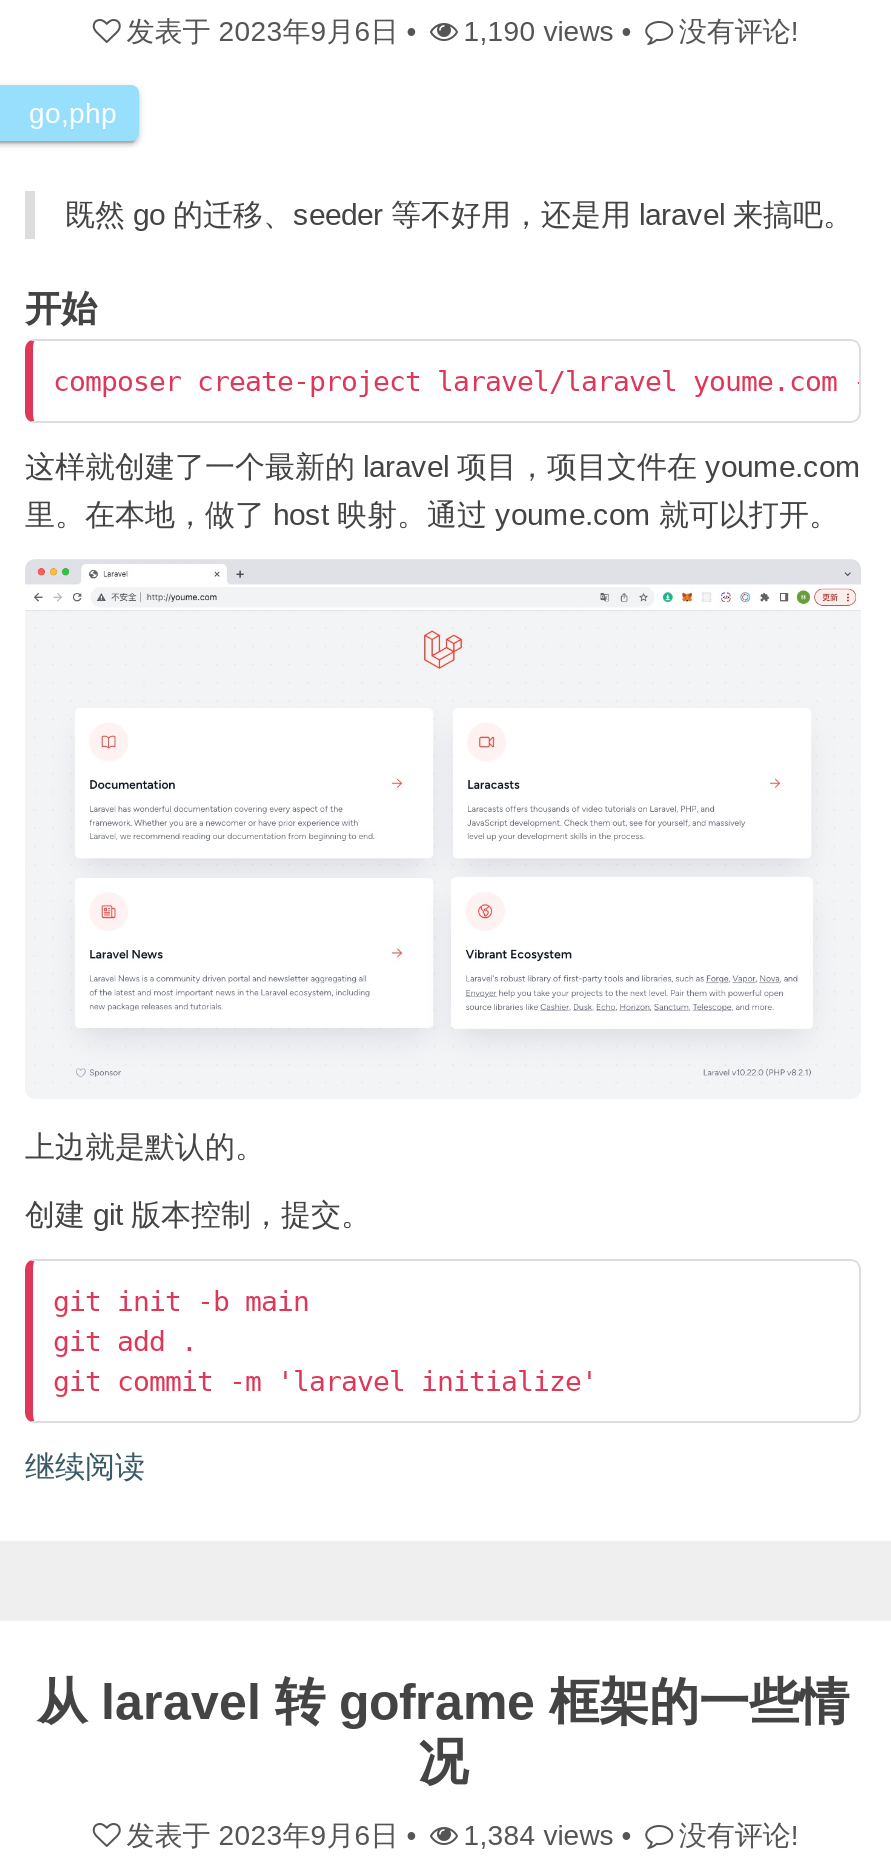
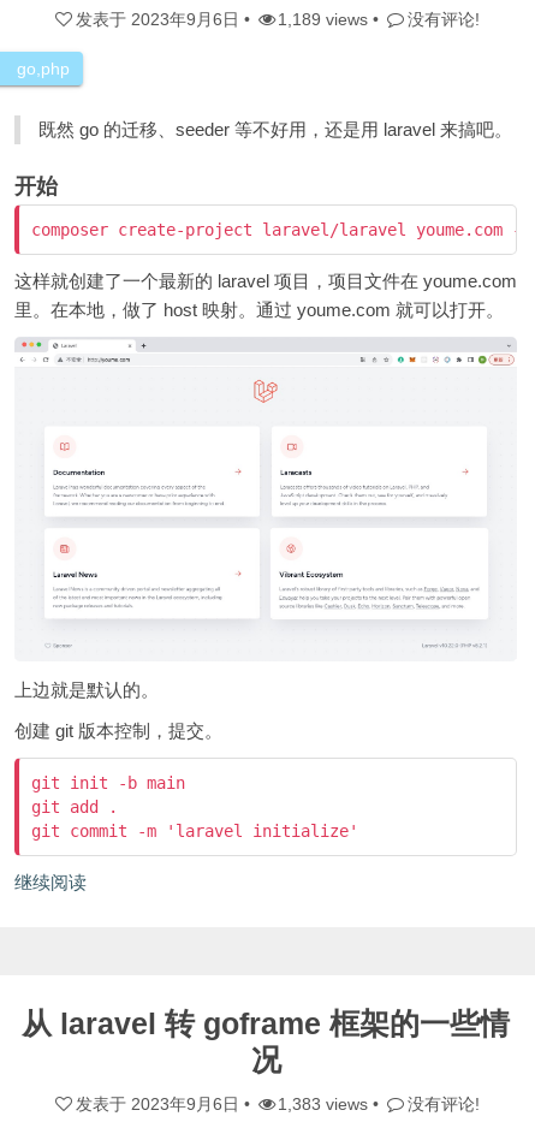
- 发表于2023年9月6日• 1,190 views • 没有评论!
+ 发表于2023年9月6日• 1,189 views • 没有评论!

- 发表于2023年9月6日• 1,384 views • 没有评论!
+ 发表于2023年9月6日• 1,383 views • 没有评论!
